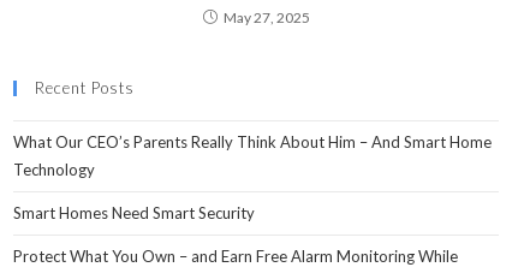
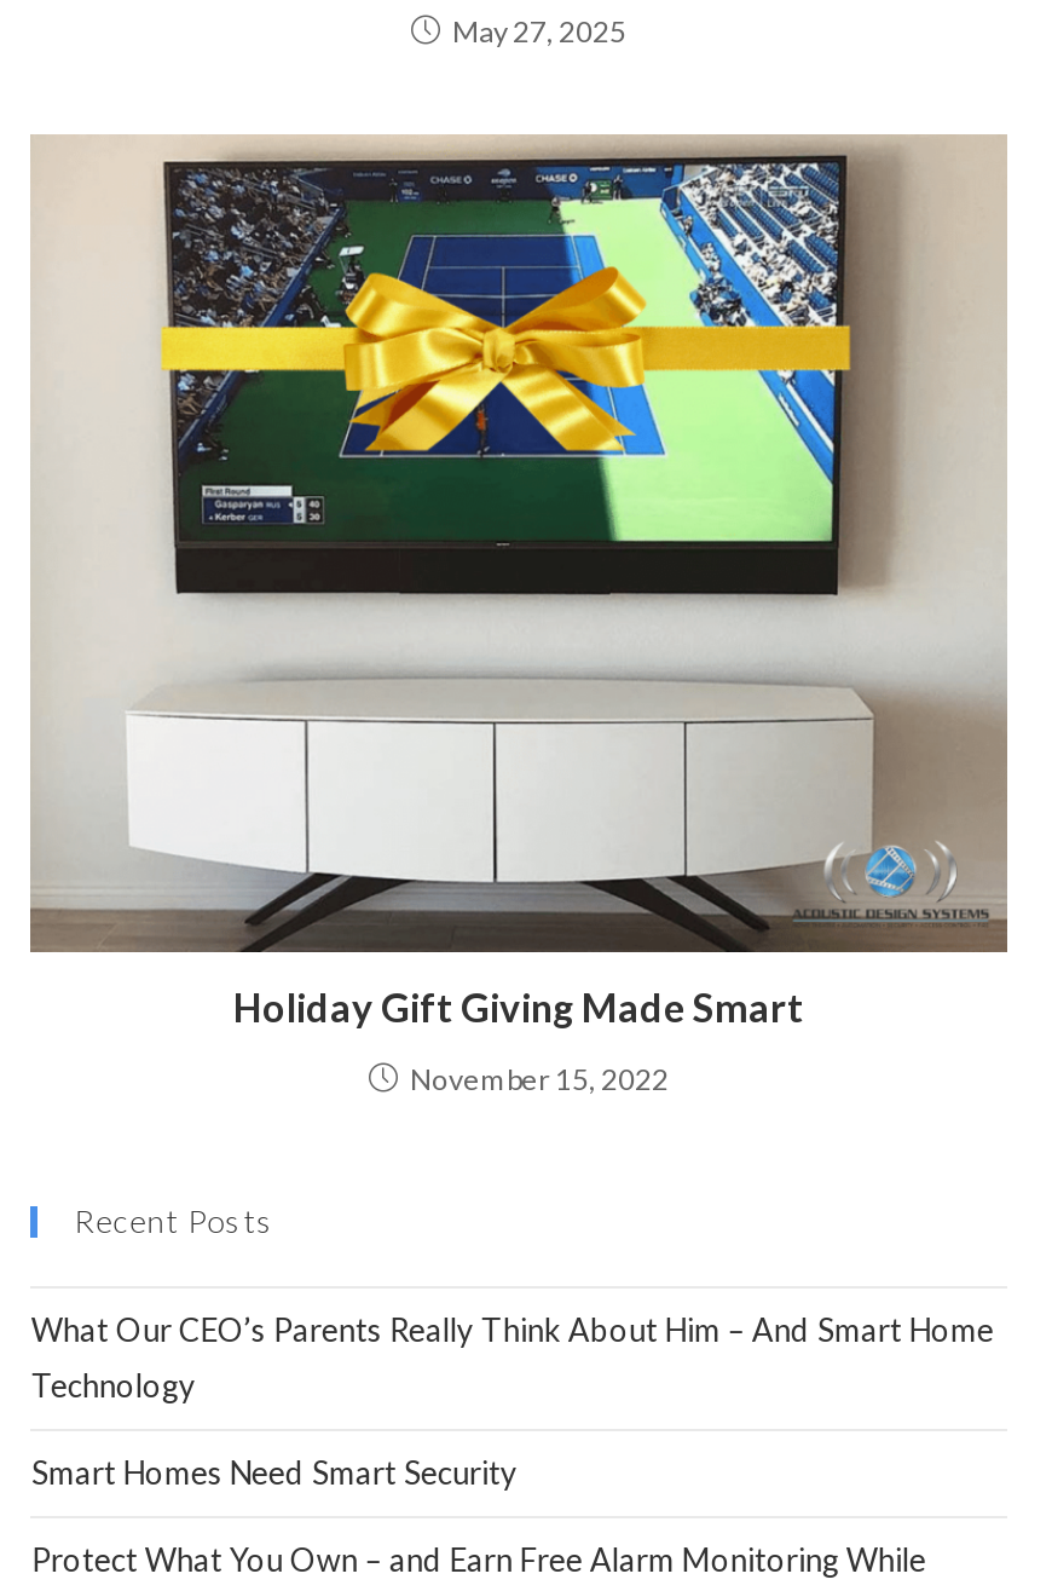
+ [image]
+ Holiday Gift Giving Made Smart
+ November 15, 2022
